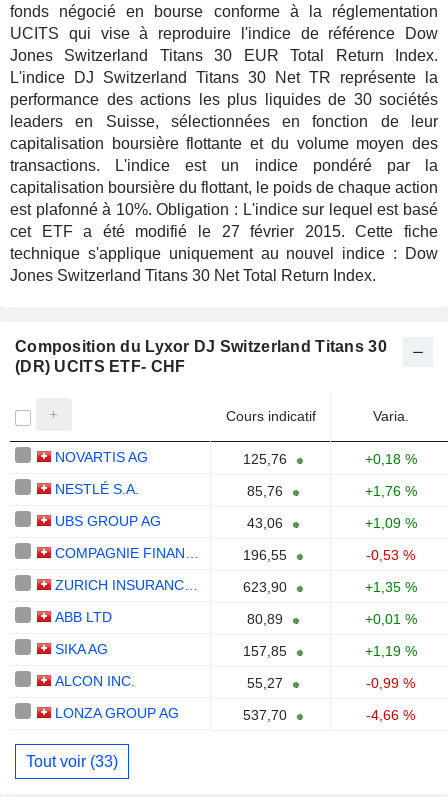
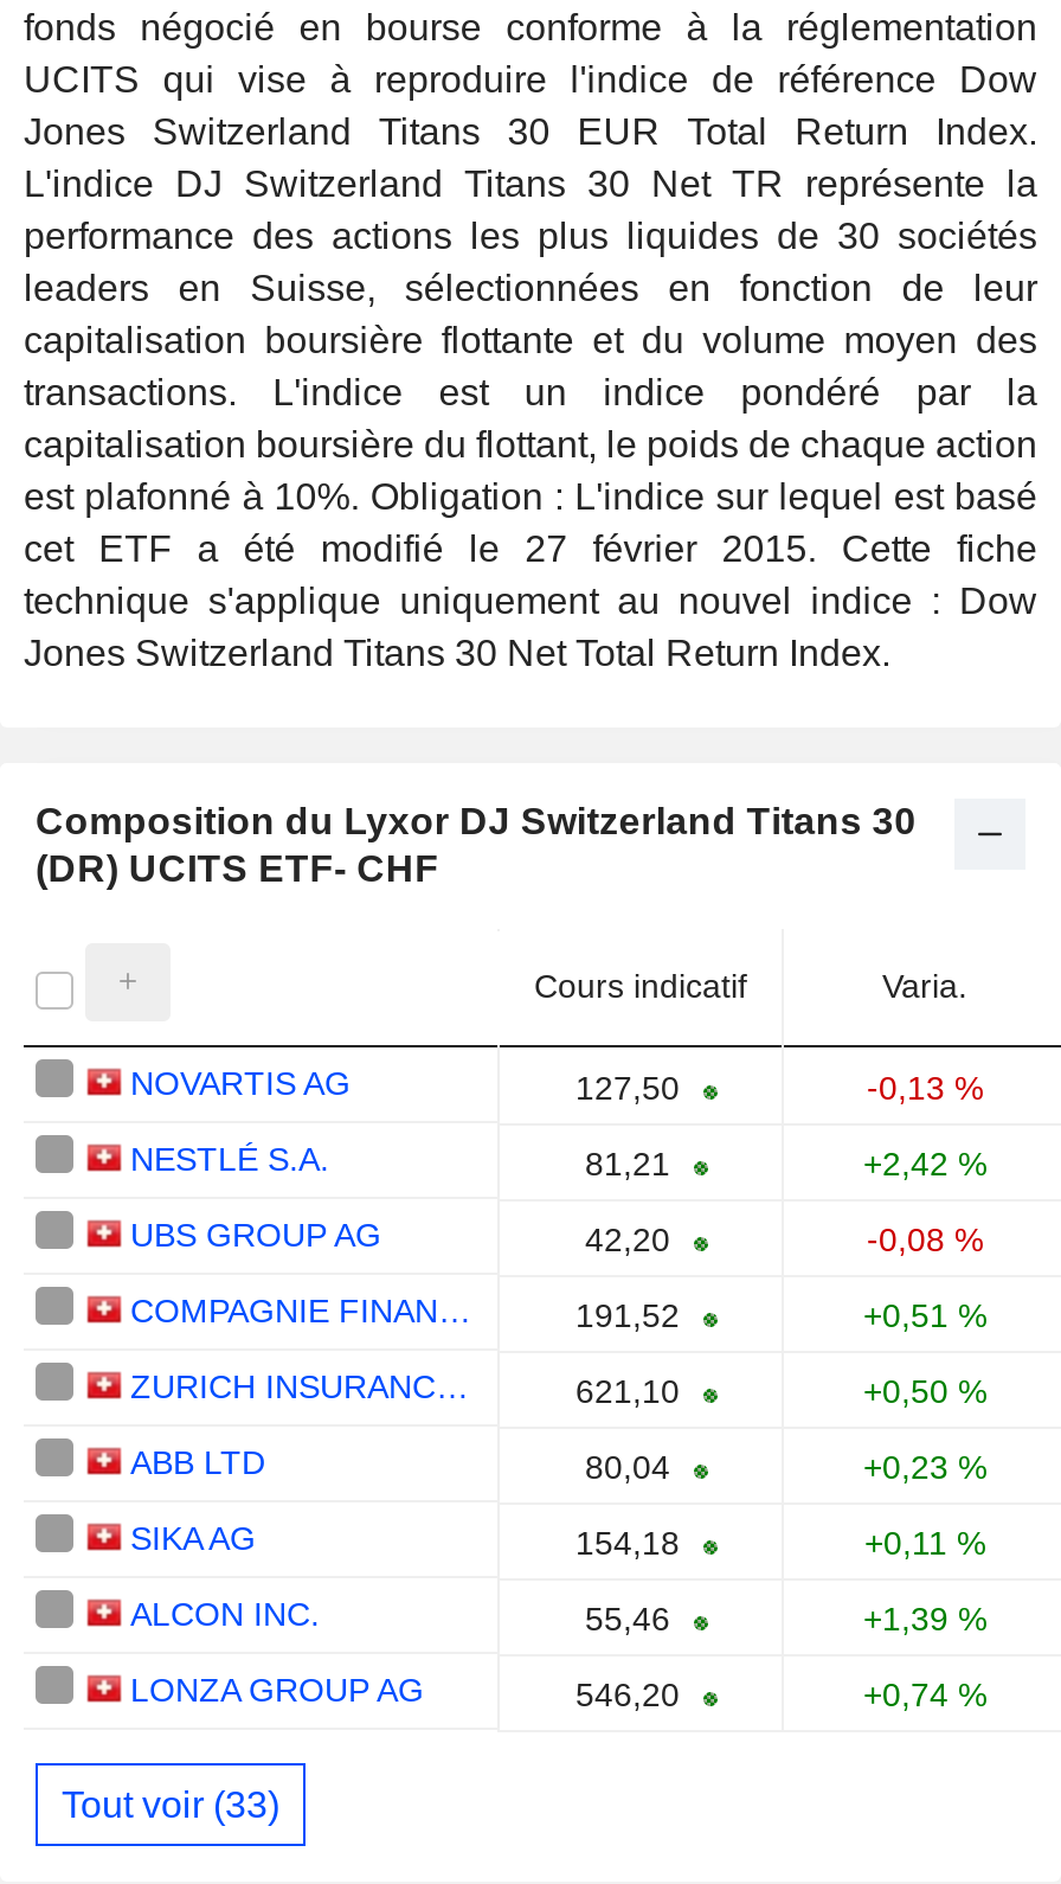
- 125,76
+ 127,50

- +0,18 %
+ -0,13 %

- 85,76
+ 81,21

- +1,76 %
+ +2,42 %

- 43,06
+ 42,20

- +1,09 %
+ -0,08 %

- 196,55
+ 191,52

- -0,53 %
+ +0,51 %

- 623,90
+ 621,10

- +1,35 %
+ +0,50 %

- 80,89
+ 80,04

- +0,01 %
+ +0,23 %

- 157,85
+ 154,18

- +1,19 %
+ +0,11 %

- 55,27
+ 55,46

- -0,99 %
+ +1,39 %

- 537,70
+ 546,20

- -4,66 %
+ +0,74 %
